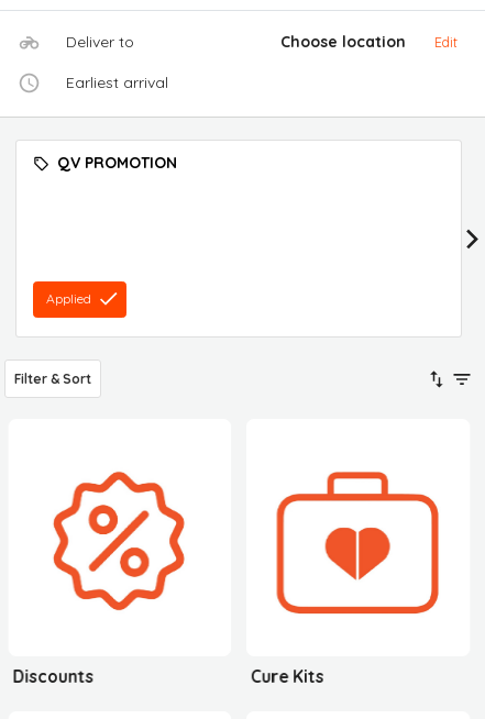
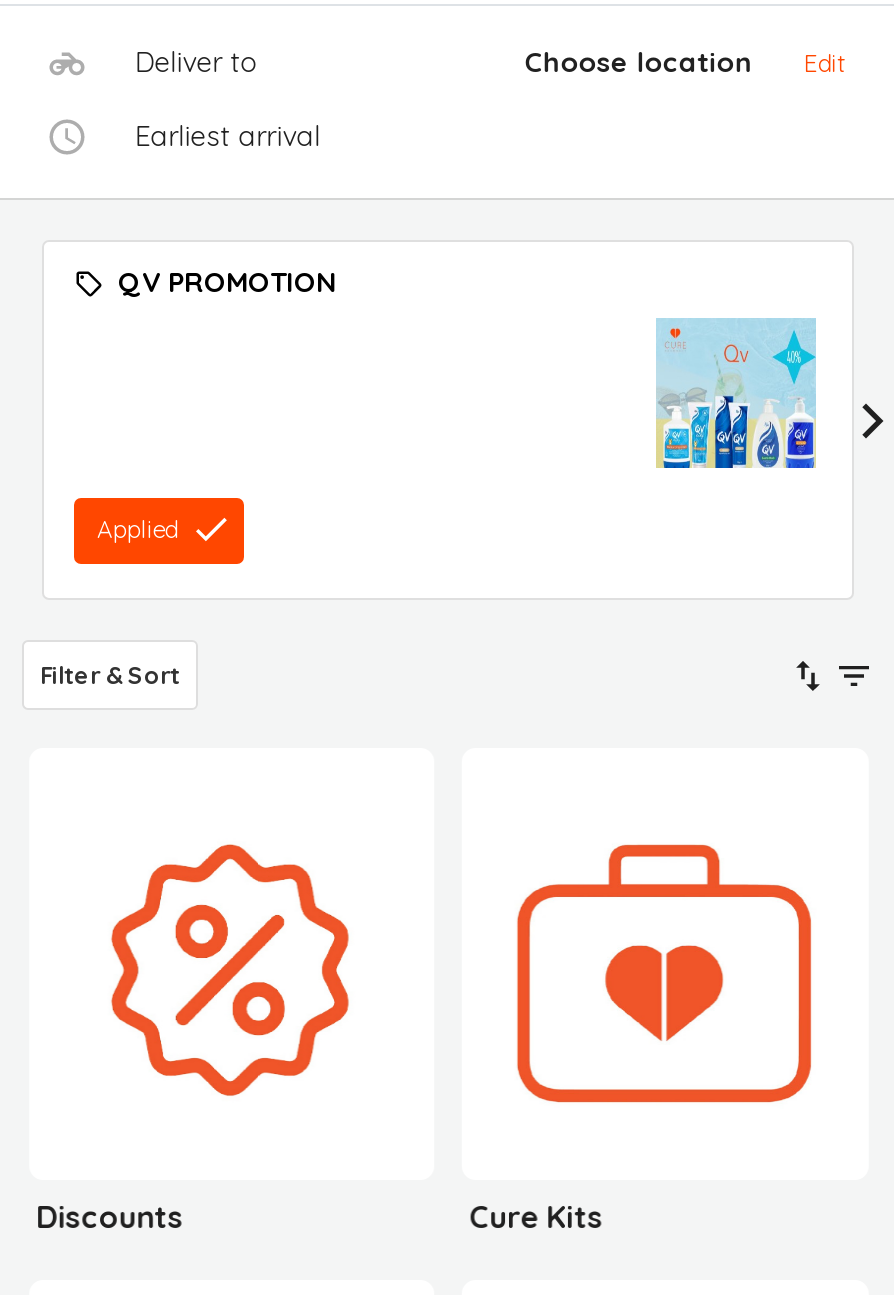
+ [image]
